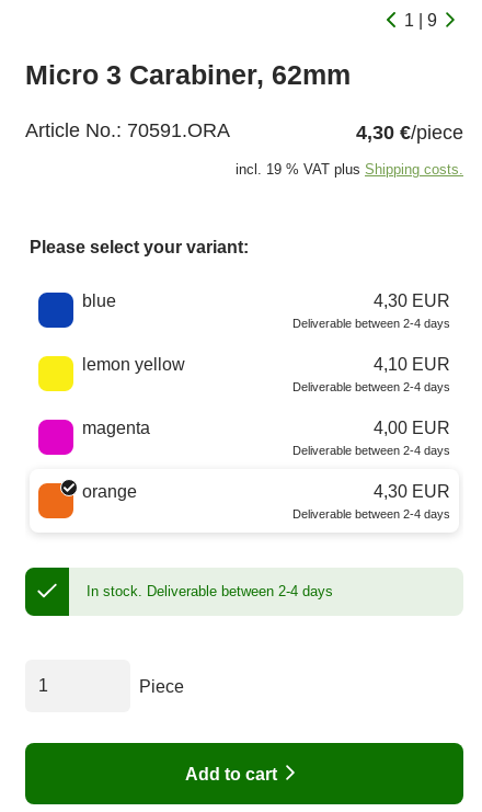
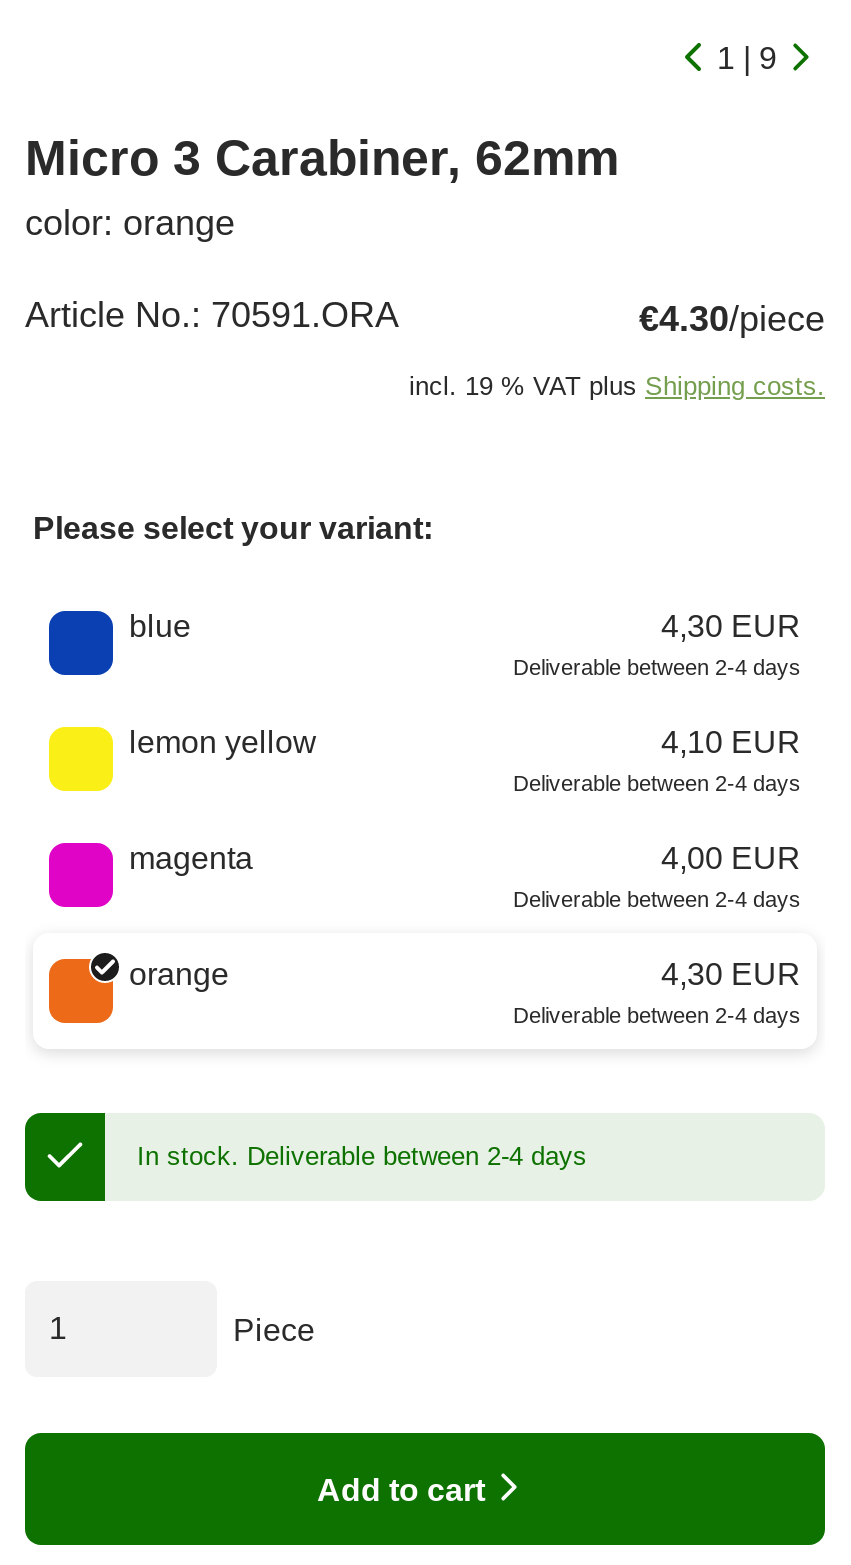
+ color: orange

- 4,30 €/piece
+ €4.30/piece
